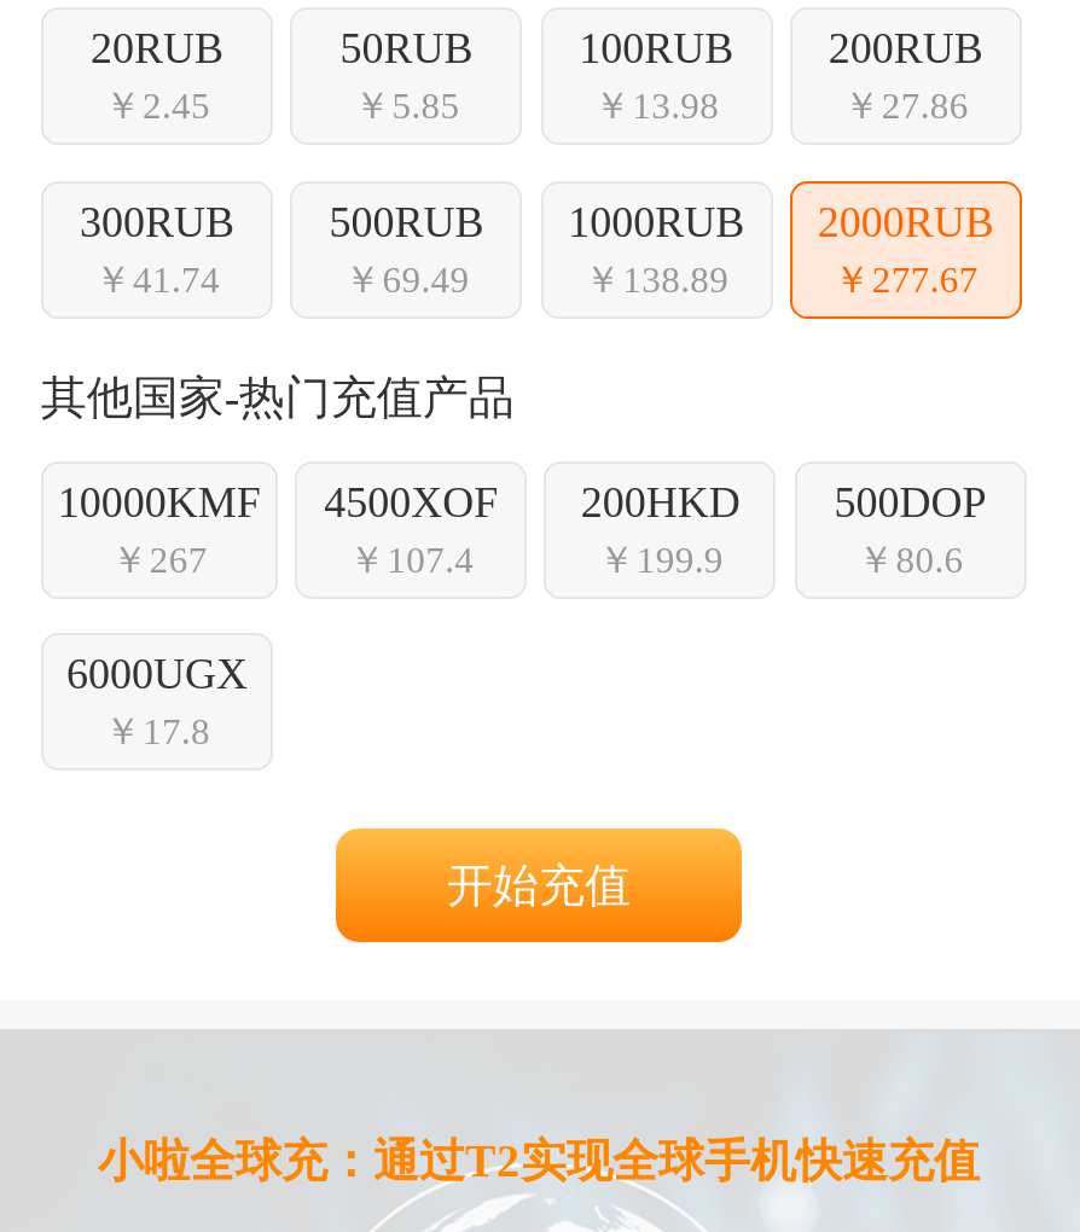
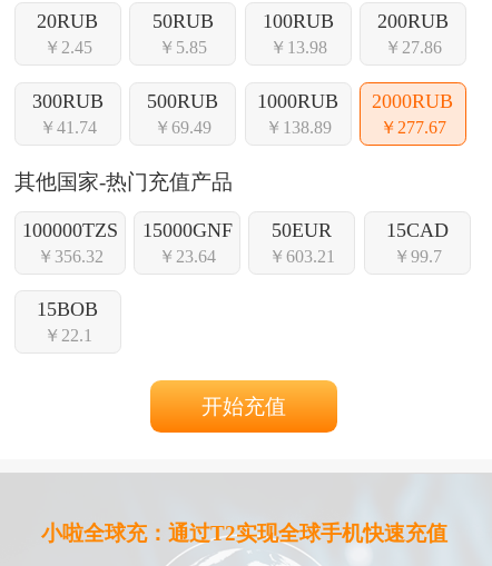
- 10000KMF
- ￥267
+ 100000TZS
+ ￥356.32

- 4500XOF
- ￥107.4
+ 15000GNF
+ ￥23.64

- 200HKD
- ￥199.9
+ 50EUR
+ ￥603.21

- 500DOP
- ￥80.6
+ 15CAD
+ ￥99.7

- 6000UGX
- ￥17.8
+ 15BOB
+ ￥22.1
